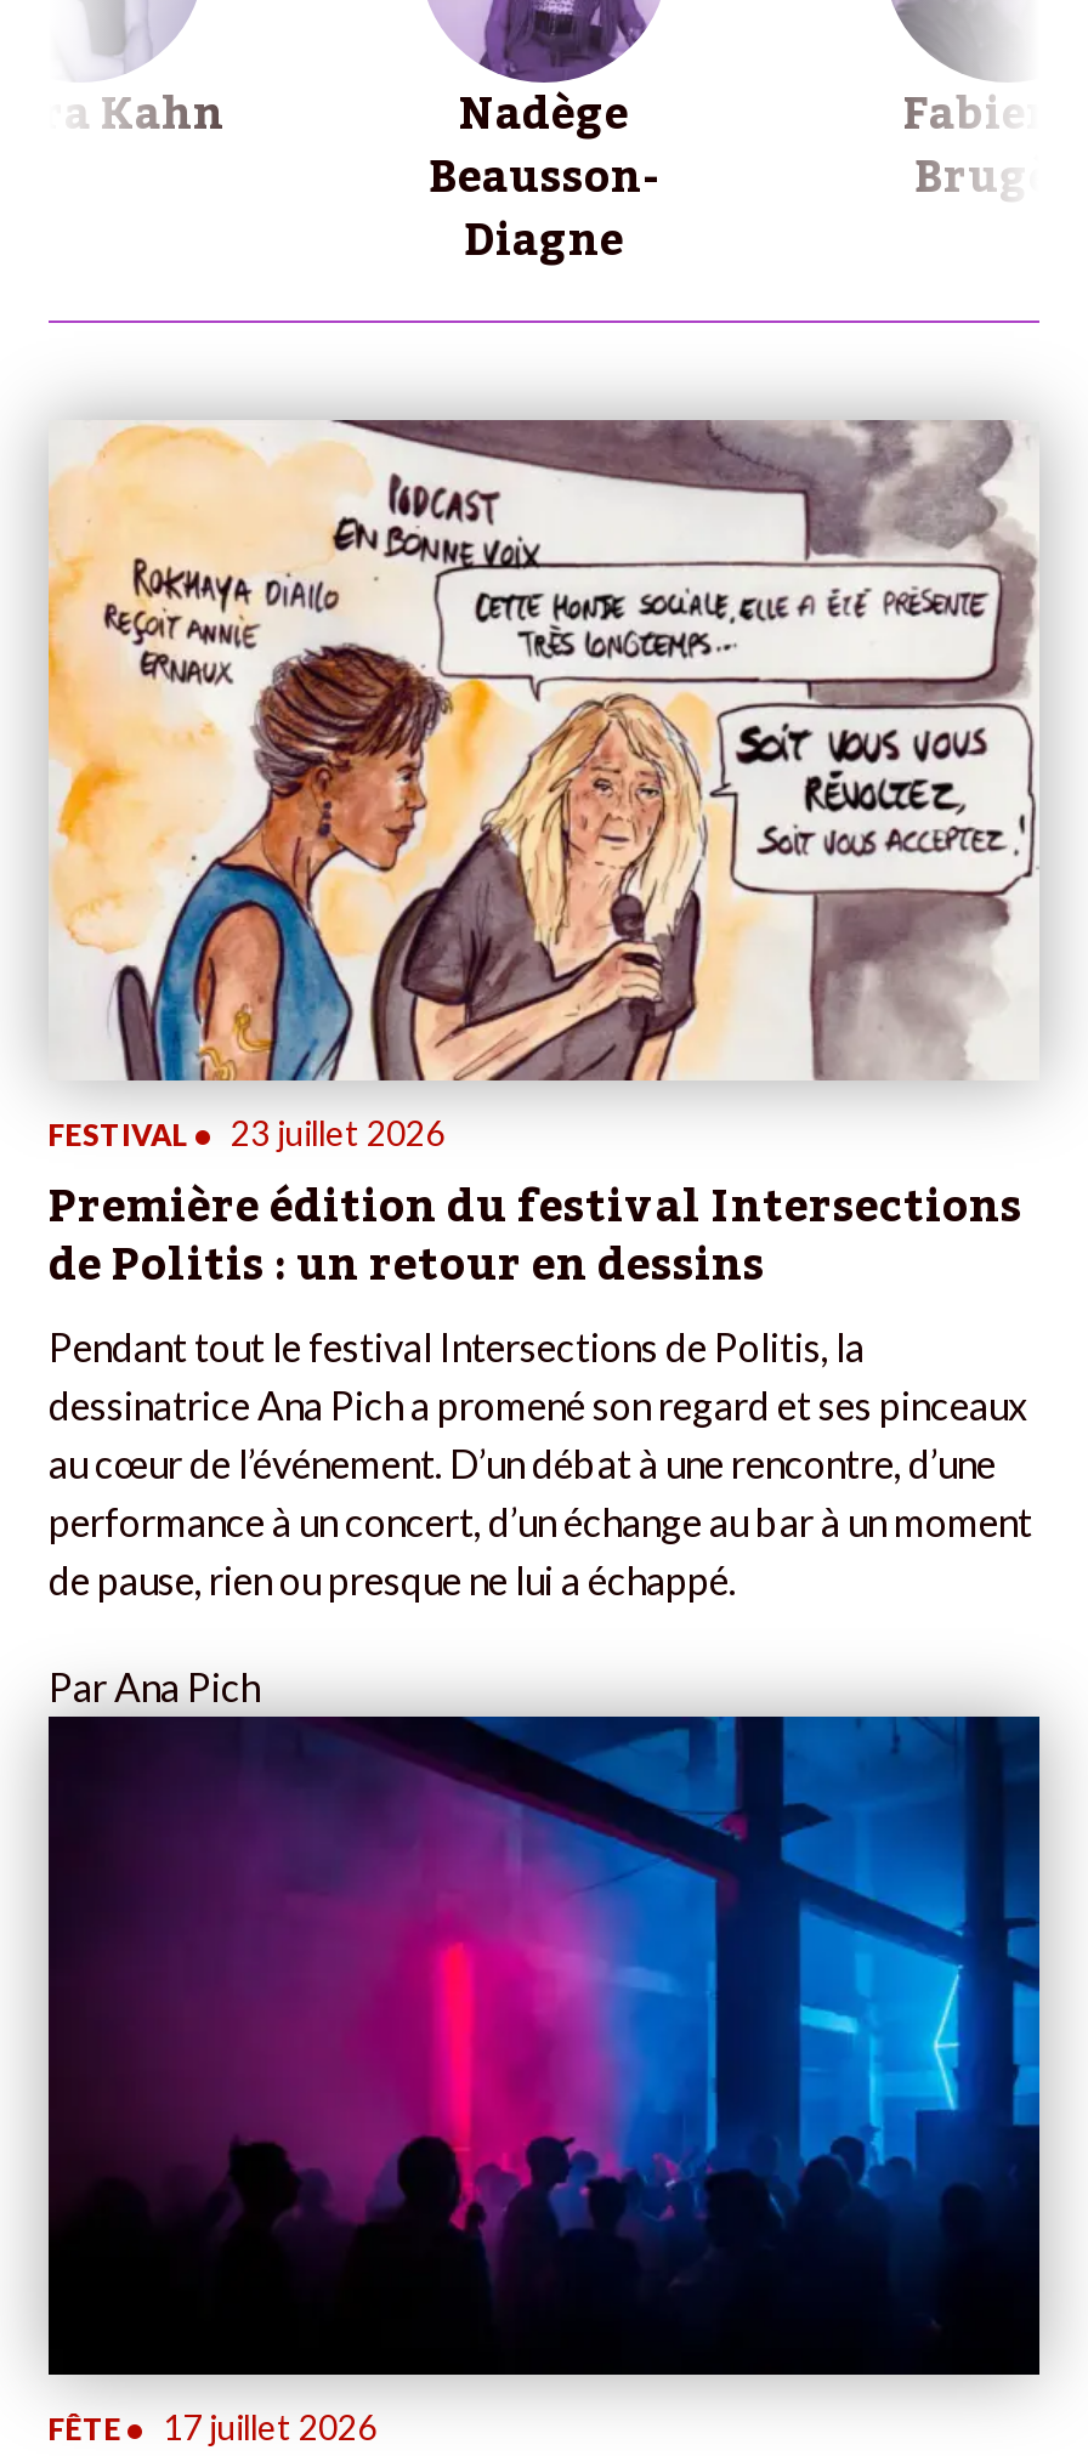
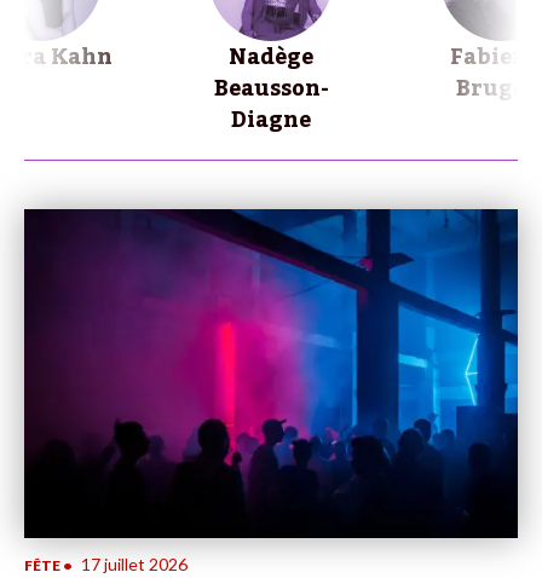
- [image]
- FESTIVAL • 23 juillet 2026
- Première édition du festival Intersections
- de Politis : un retour en dessins
- Pendant tout le festival Intersections de Politis, la
- dessinatrice Ana Pich a promené son regard et ses pinceaux
- au cœur de l’événement. D’un débat à une rencontre, d’une
- performance à un concert, d’un échange au bar à un moment
- de pause, rien ou presque ne lui a échappé.
- Par Ana Pich
